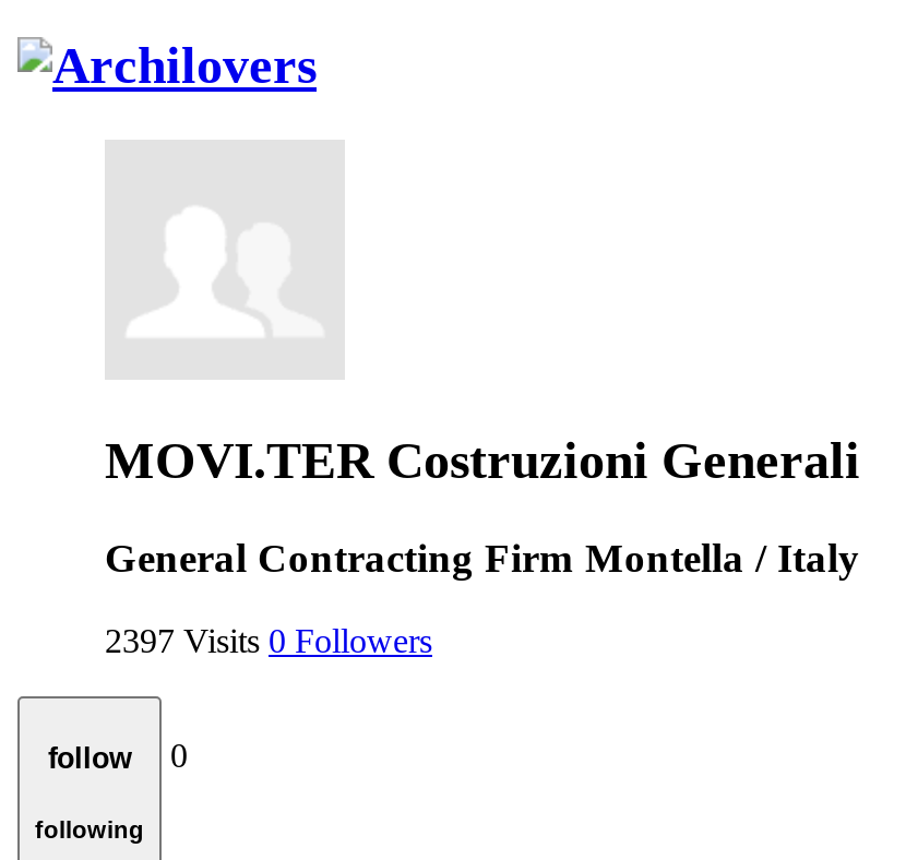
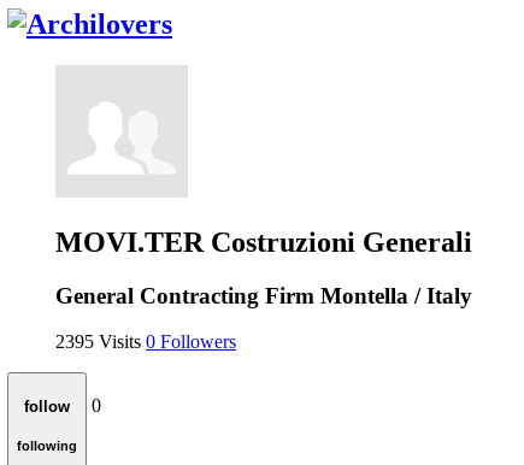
- 2397 Visits 0 Followers
+ 2395 Visits 0 Followers
